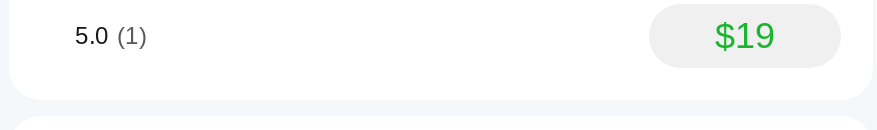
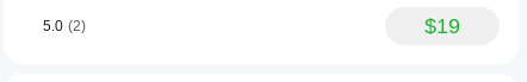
- 5.0 (1)
+ 5.0 (2)
